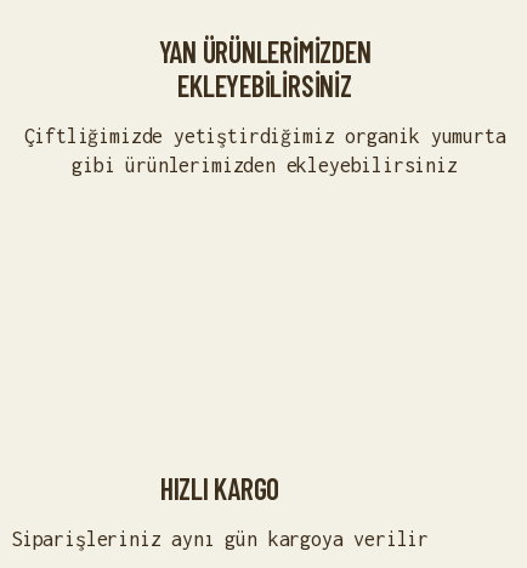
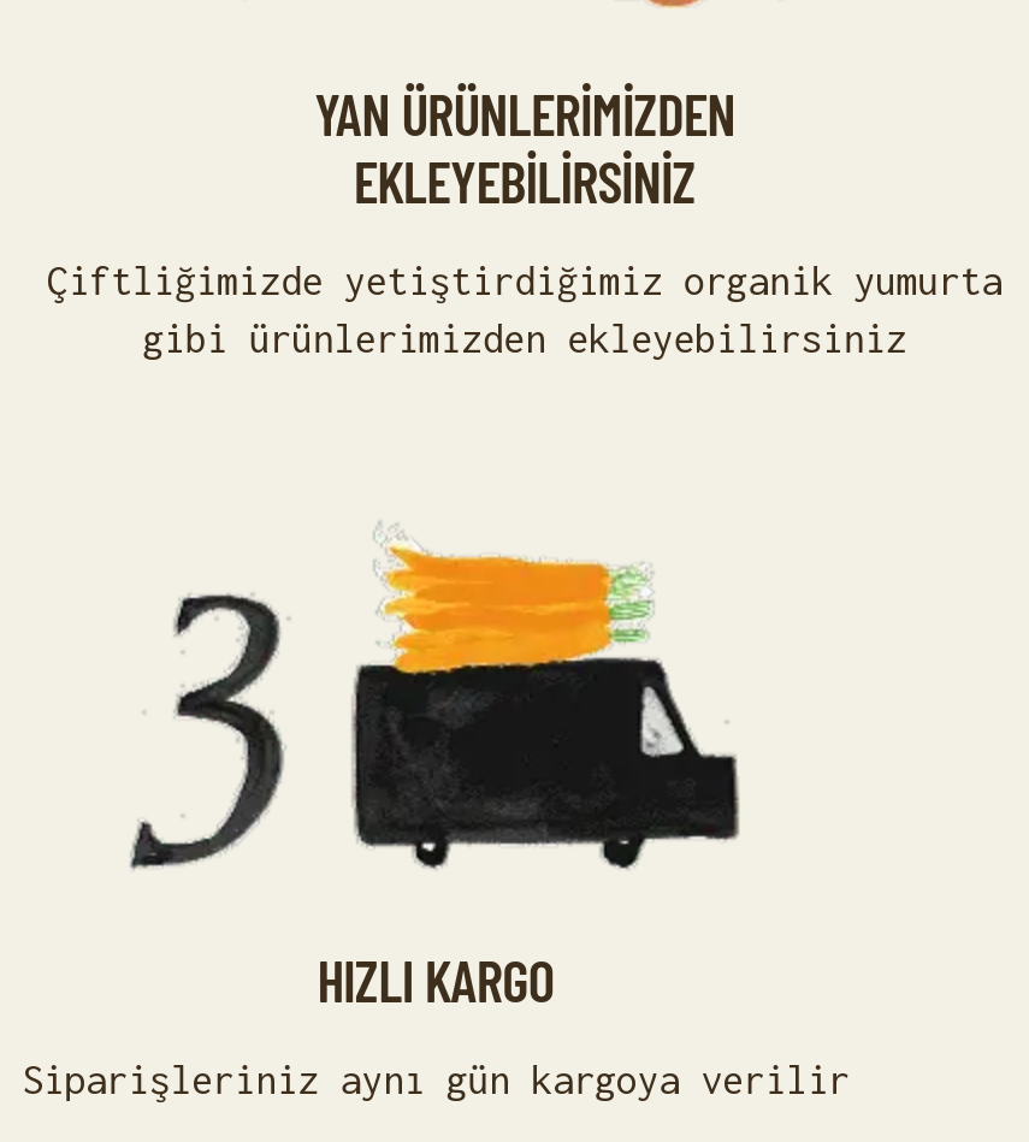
+ [image]

+ [image]
